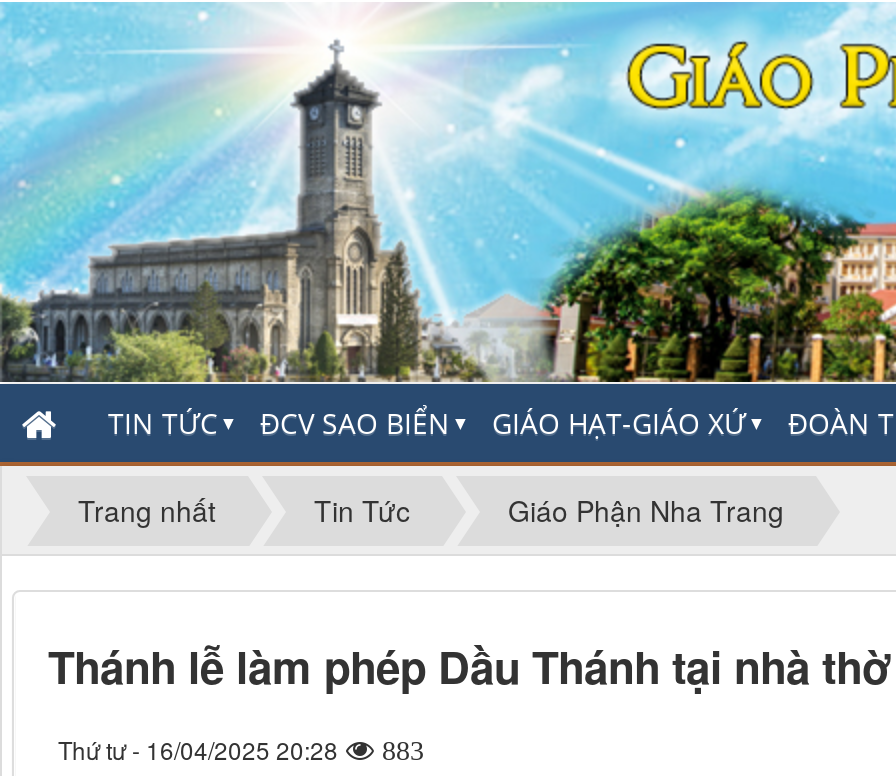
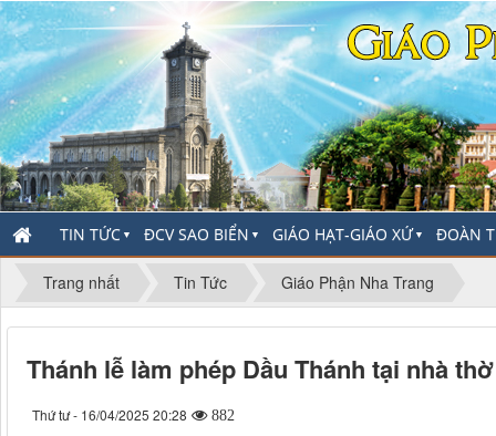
- Thứ tư - 16/04/2025 20:28 883
+ Thứ tư - 16/04/2025 20:28 882
